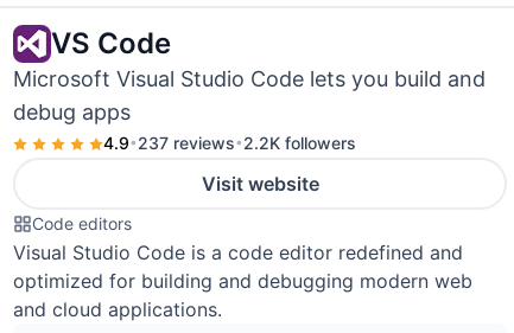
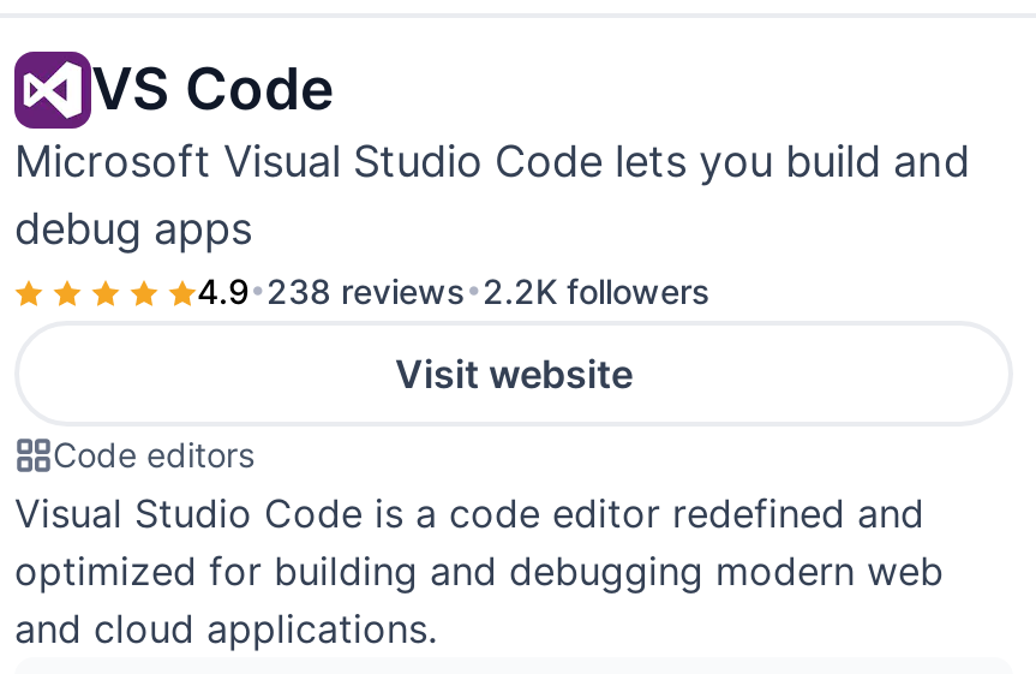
- 4.9 • 237 reviews • 2.2K followers
+ 4.9 • 238 reviews • 2.2K followers
